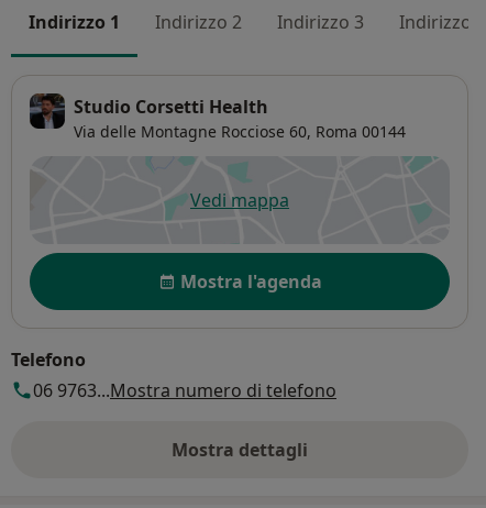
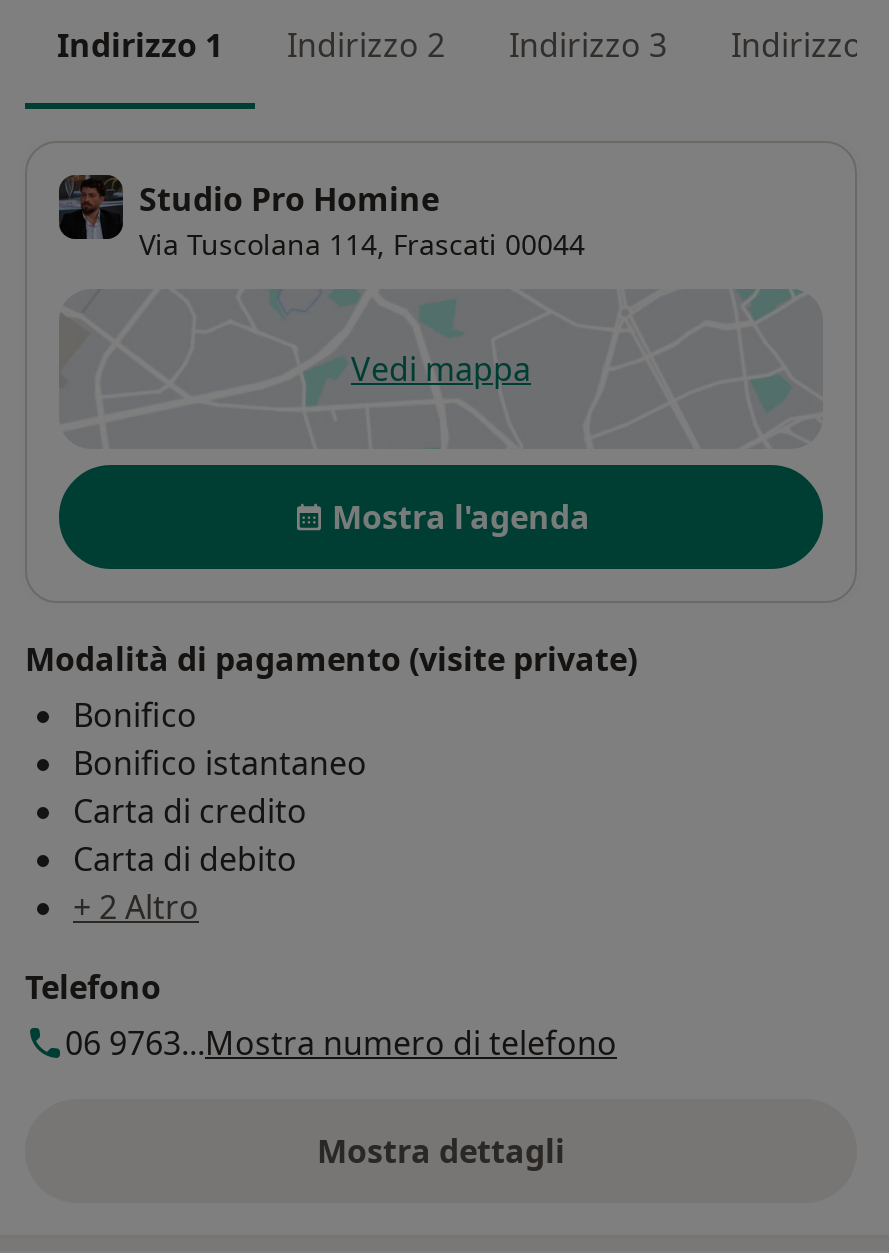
- Studio Corsetti Health
- Via delle Montagne Rocciose 60, Roma 00144
+ Studio Pro Homine
+ Via Tuscolana 114, Frascati 00044

+ Modalità di pagamento (visite private)
+ Bonifico
+ Bonifico istantaneo
+ Carta di credito
+ Carta di debito
+ + 2 Altro
